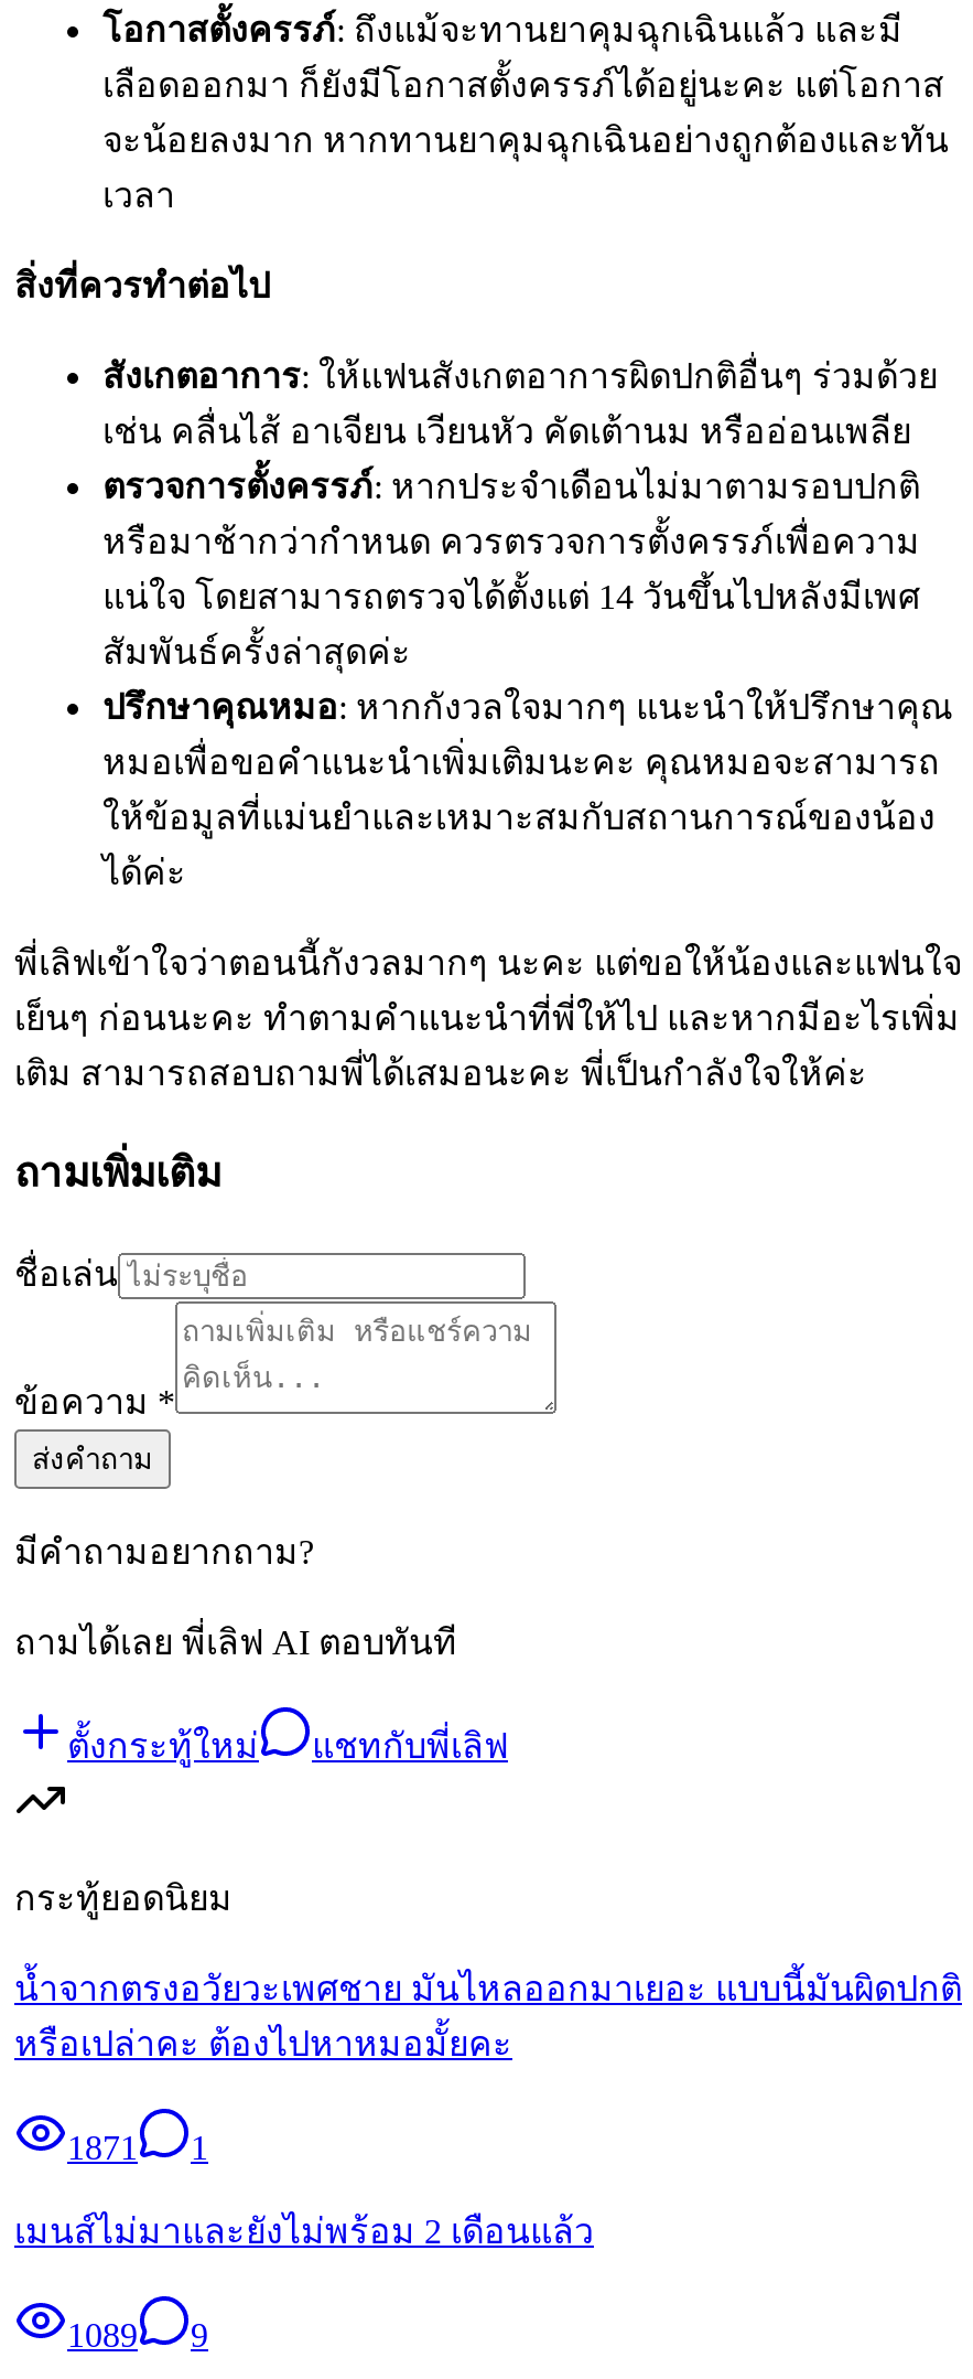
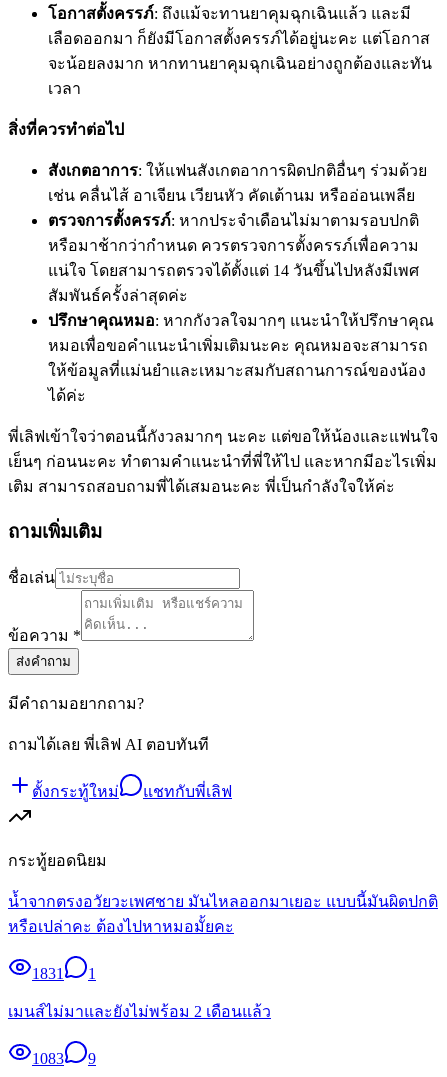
- 1871 1
+ 1831 1

- 1089 9
+ 1083 9
